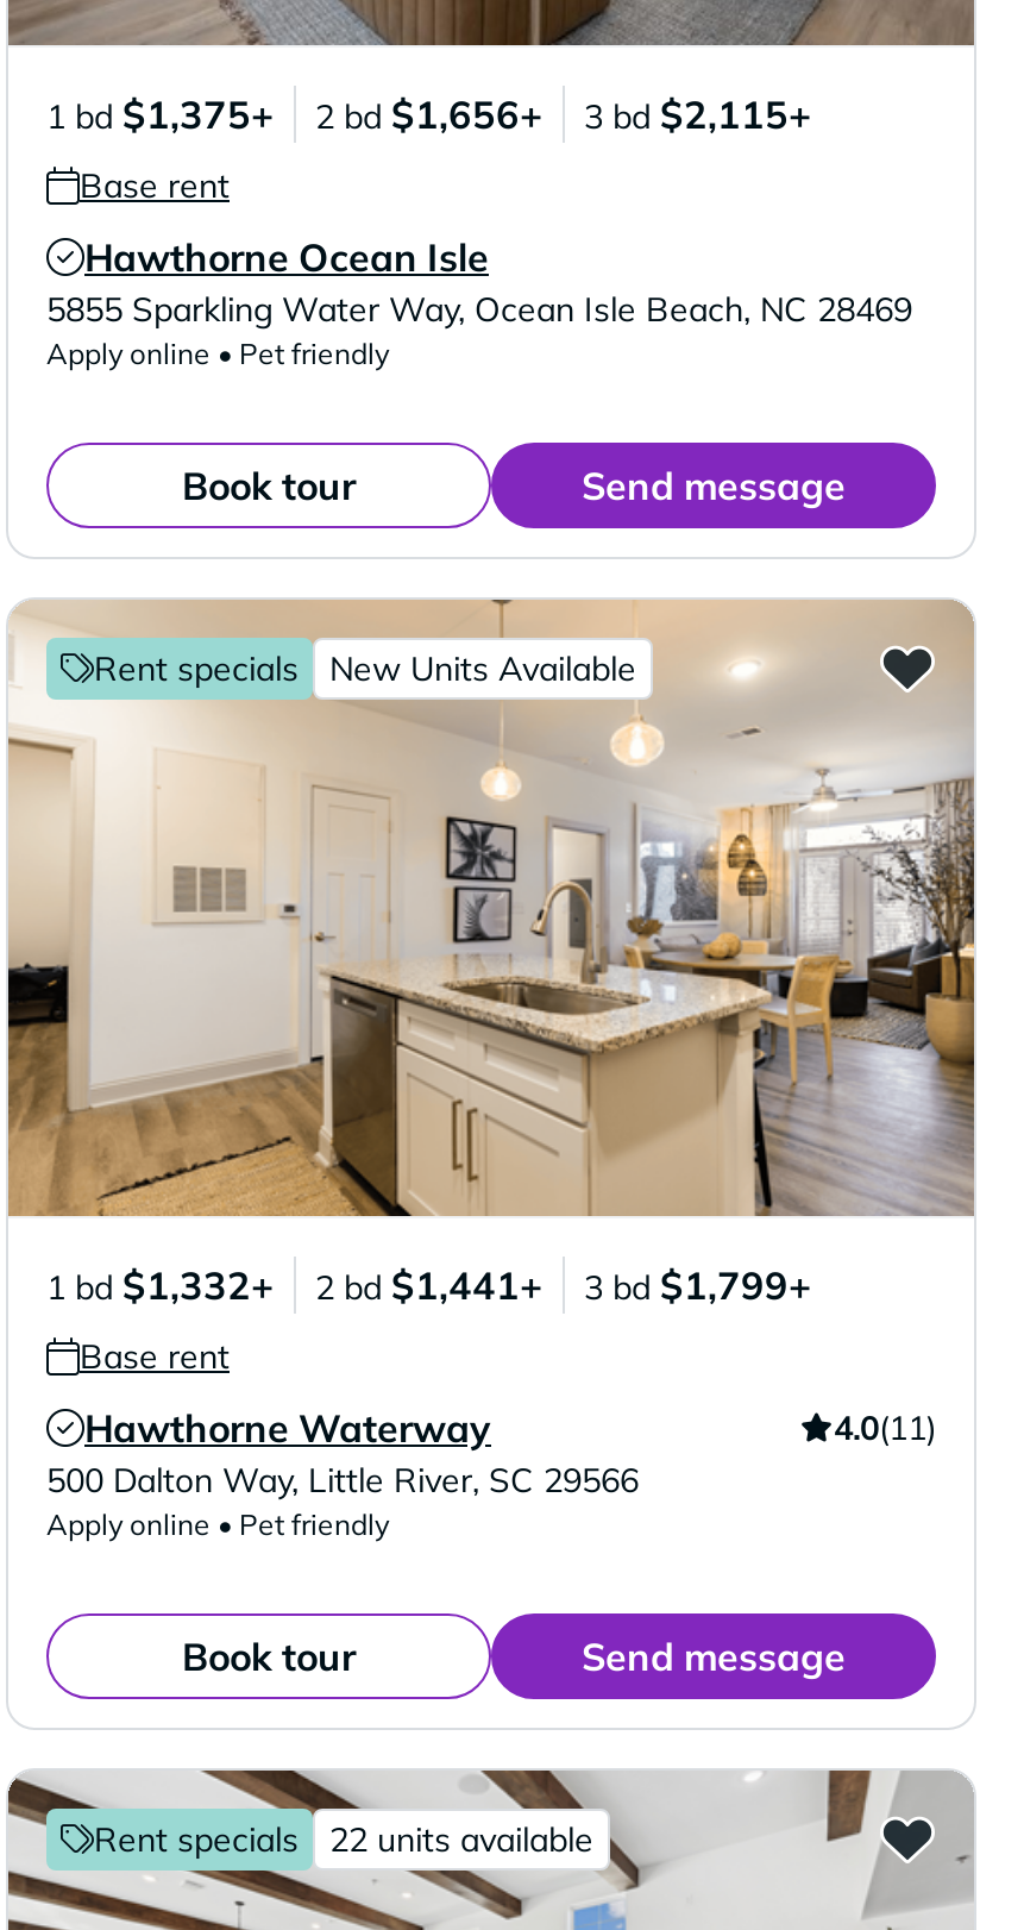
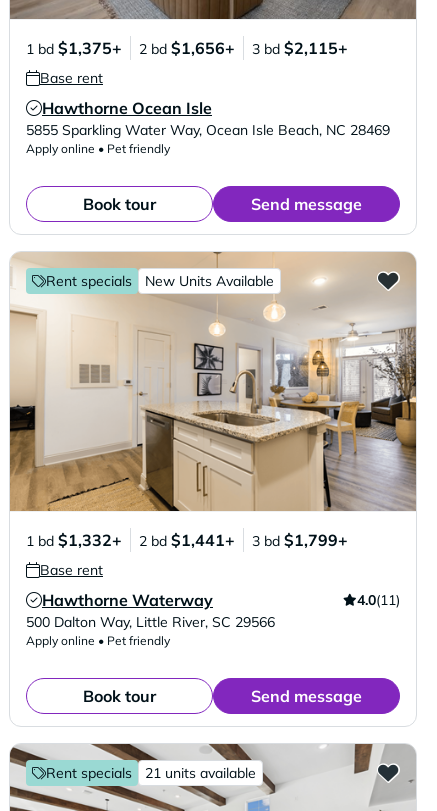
- 22 units available
+ 21 units available
